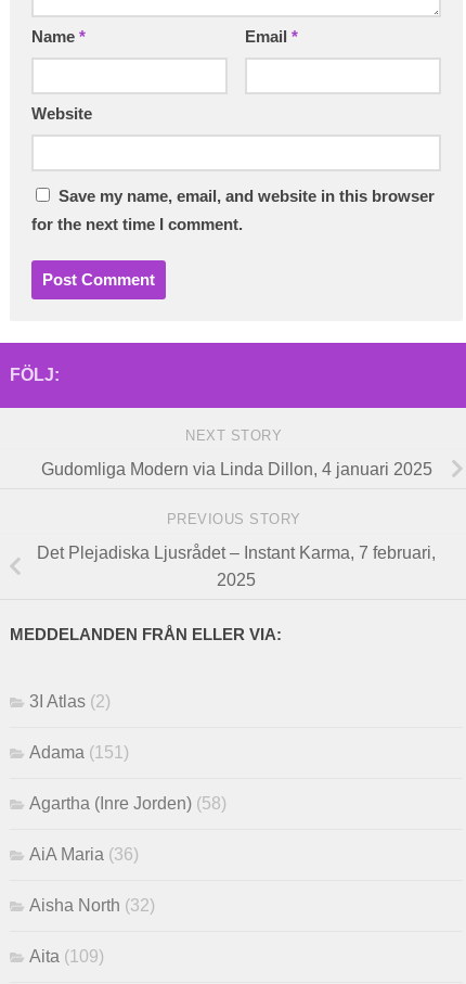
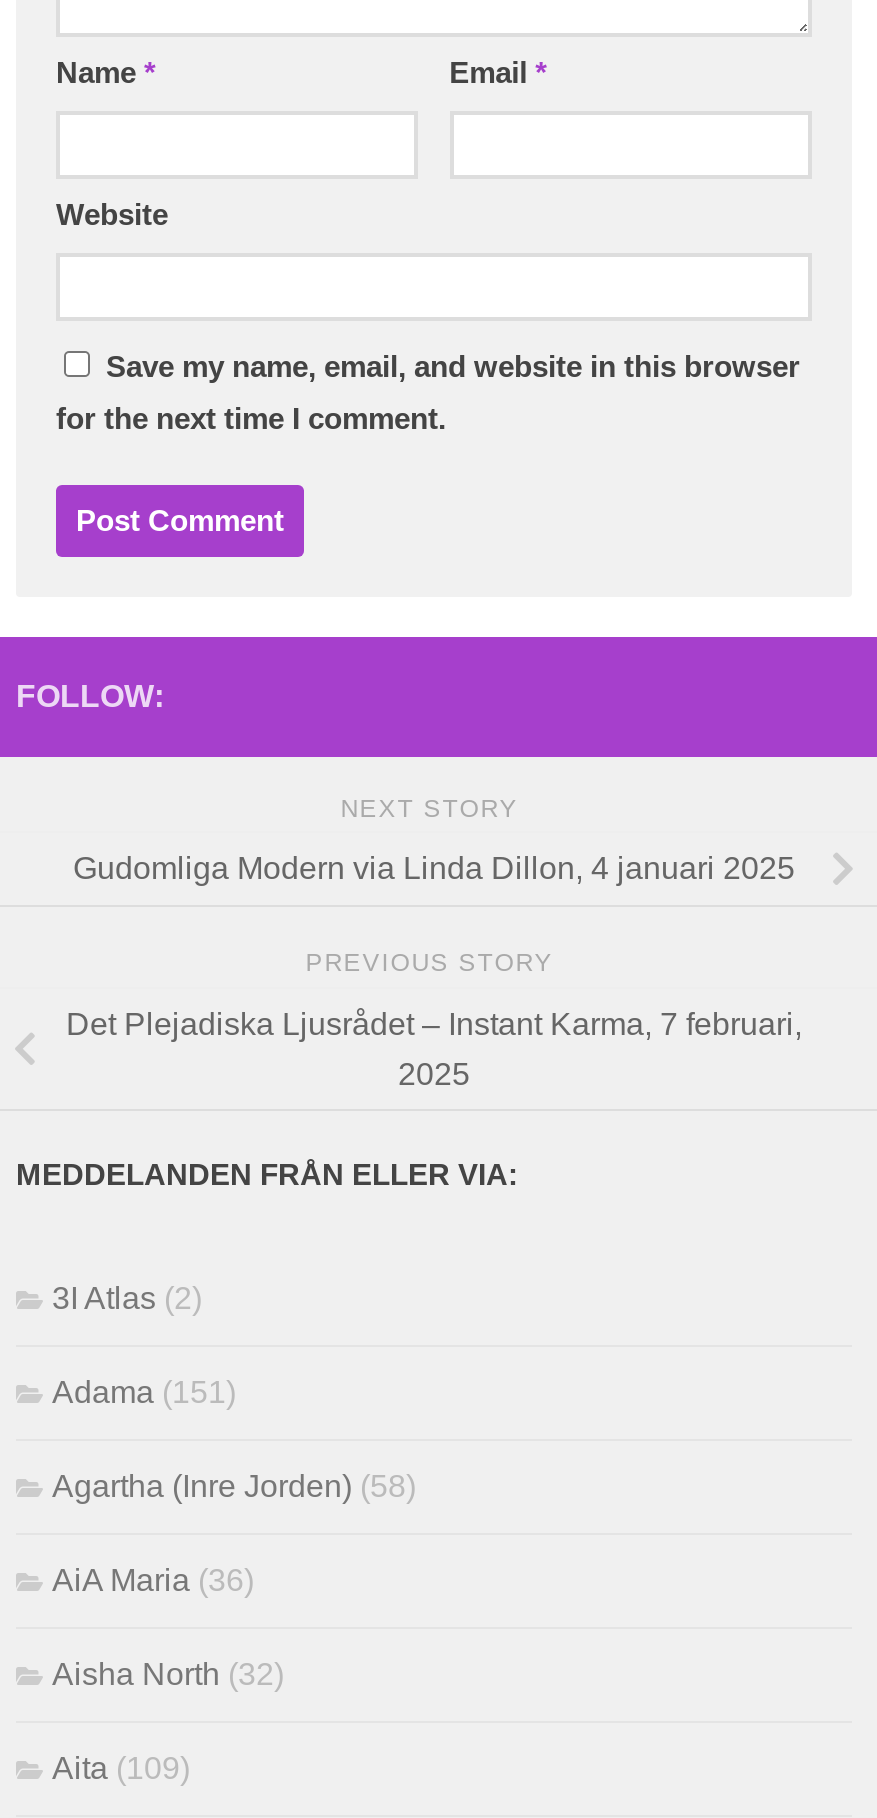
- FÖLJ:
+ FOLLOW:
